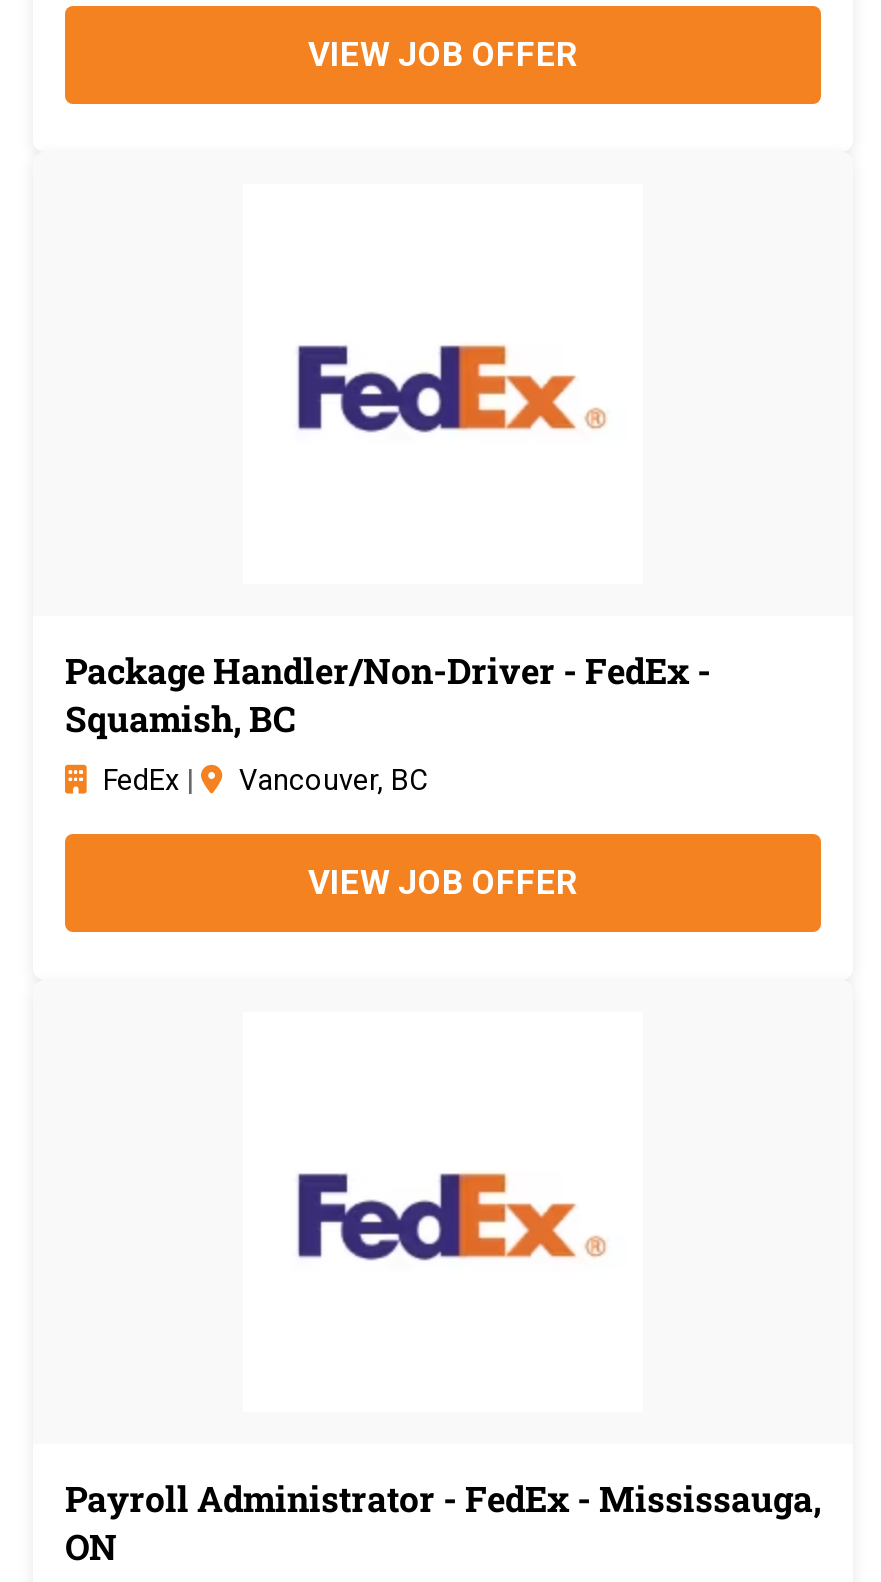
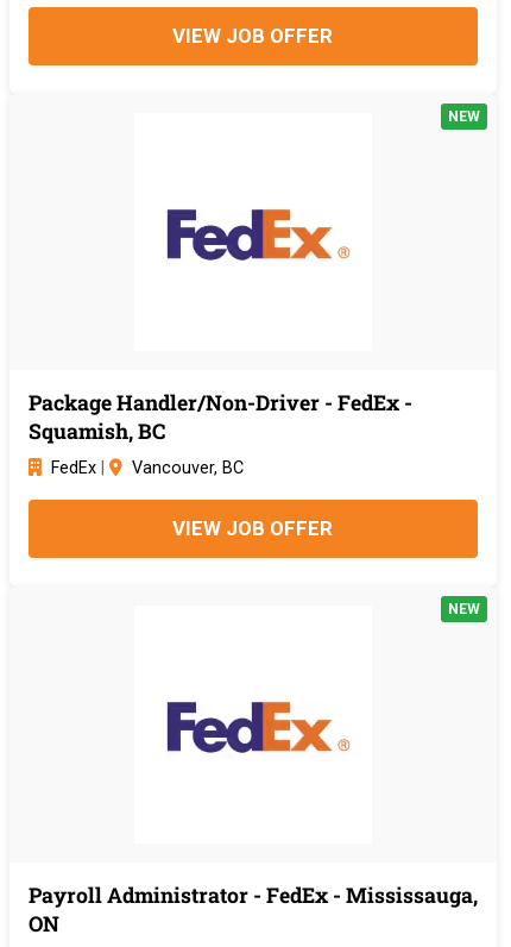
+ NEW

+ NEW
